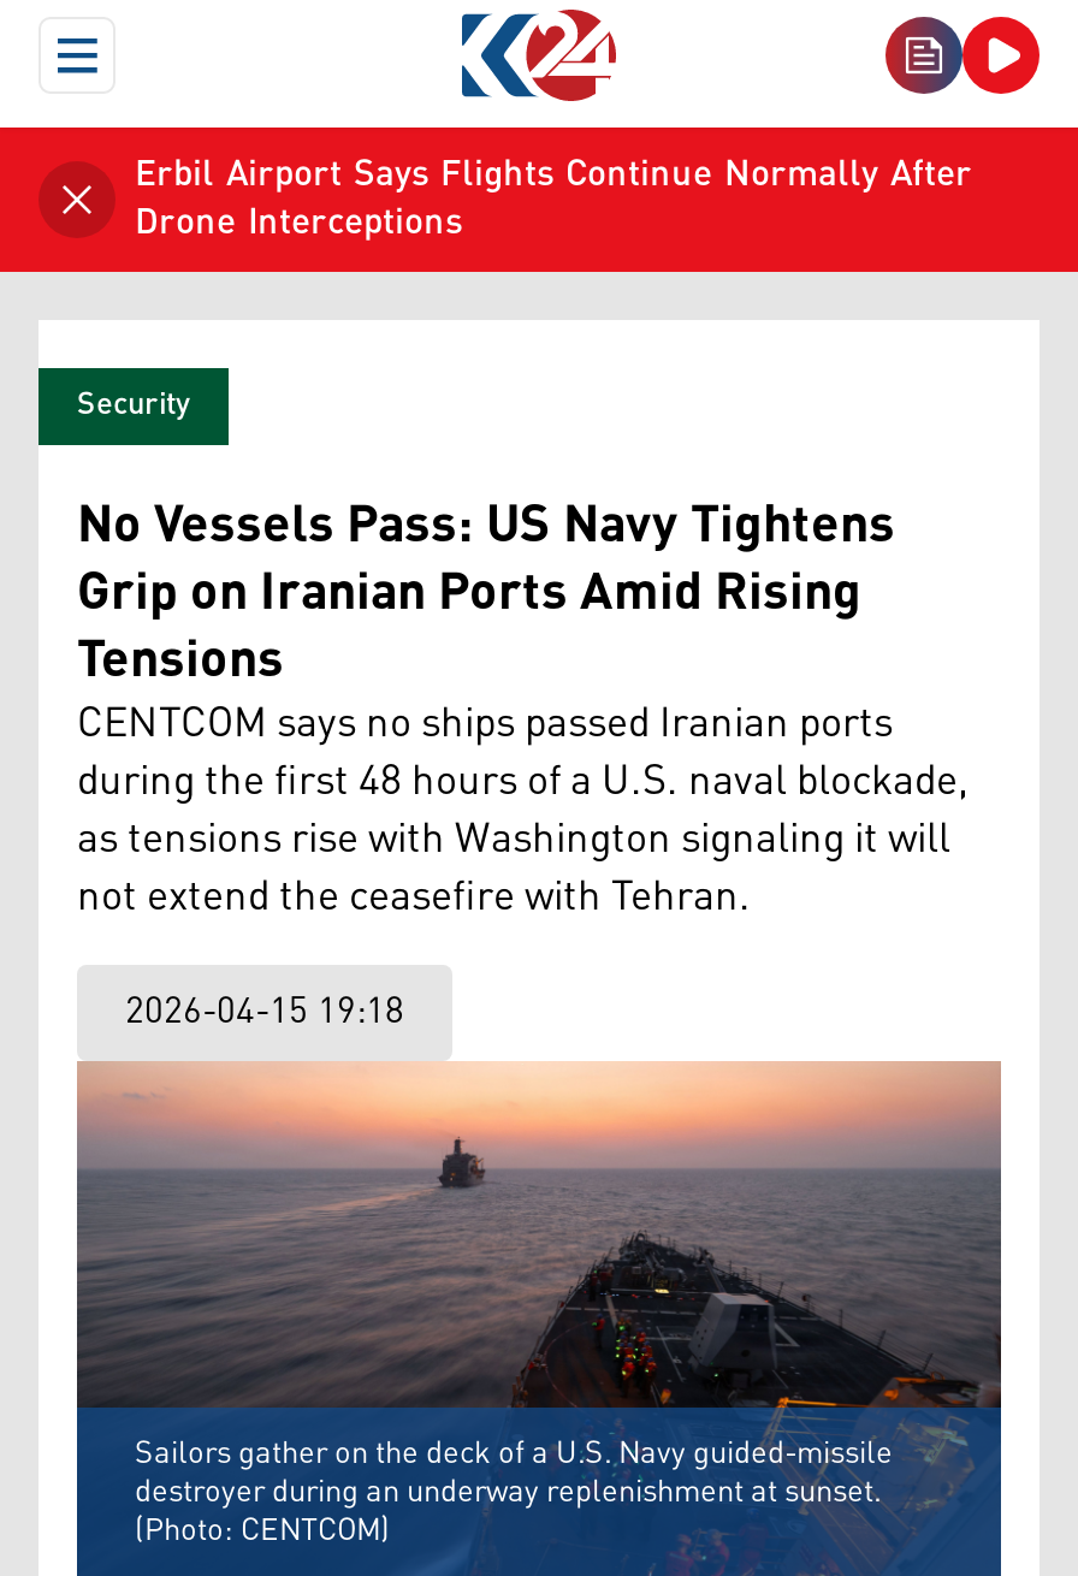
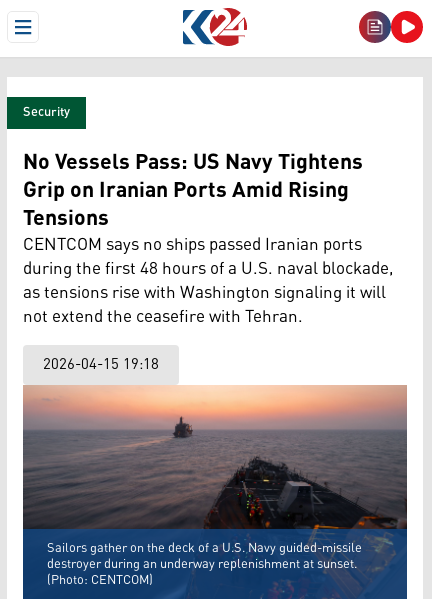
- [image]
- Erbil Airport Says Flights Continue Normally After
- Drone Interceptions
